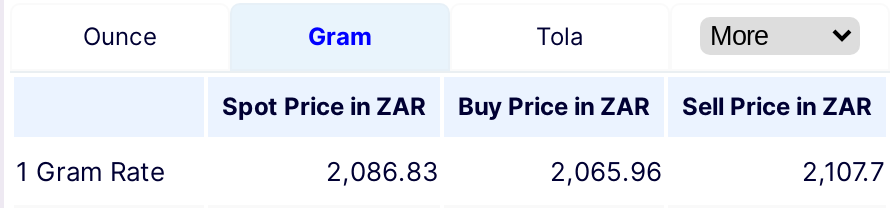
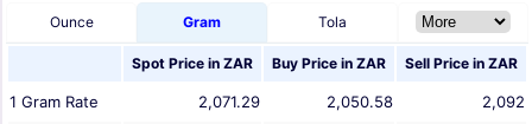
- 2,086.83
+ 2,071.29

- 2,065.96
+ 2,050.58

- 2,107.7
+ 2,092
